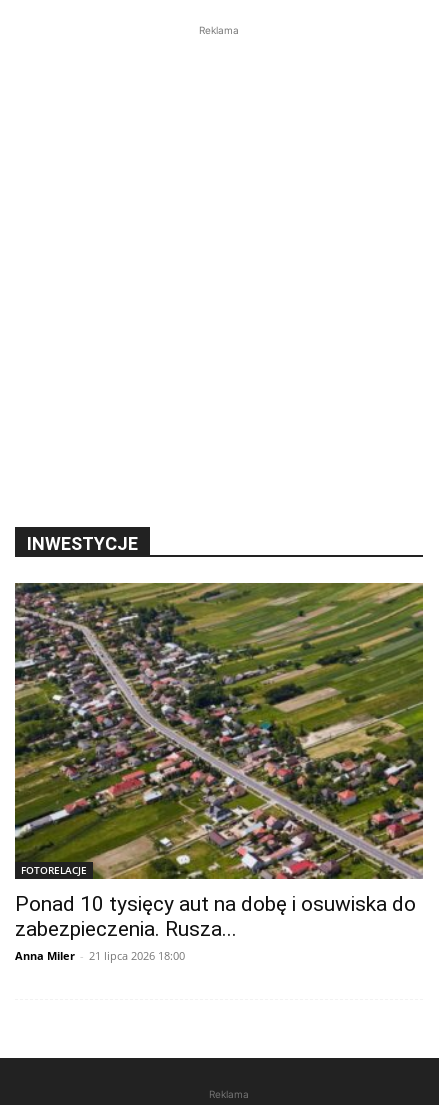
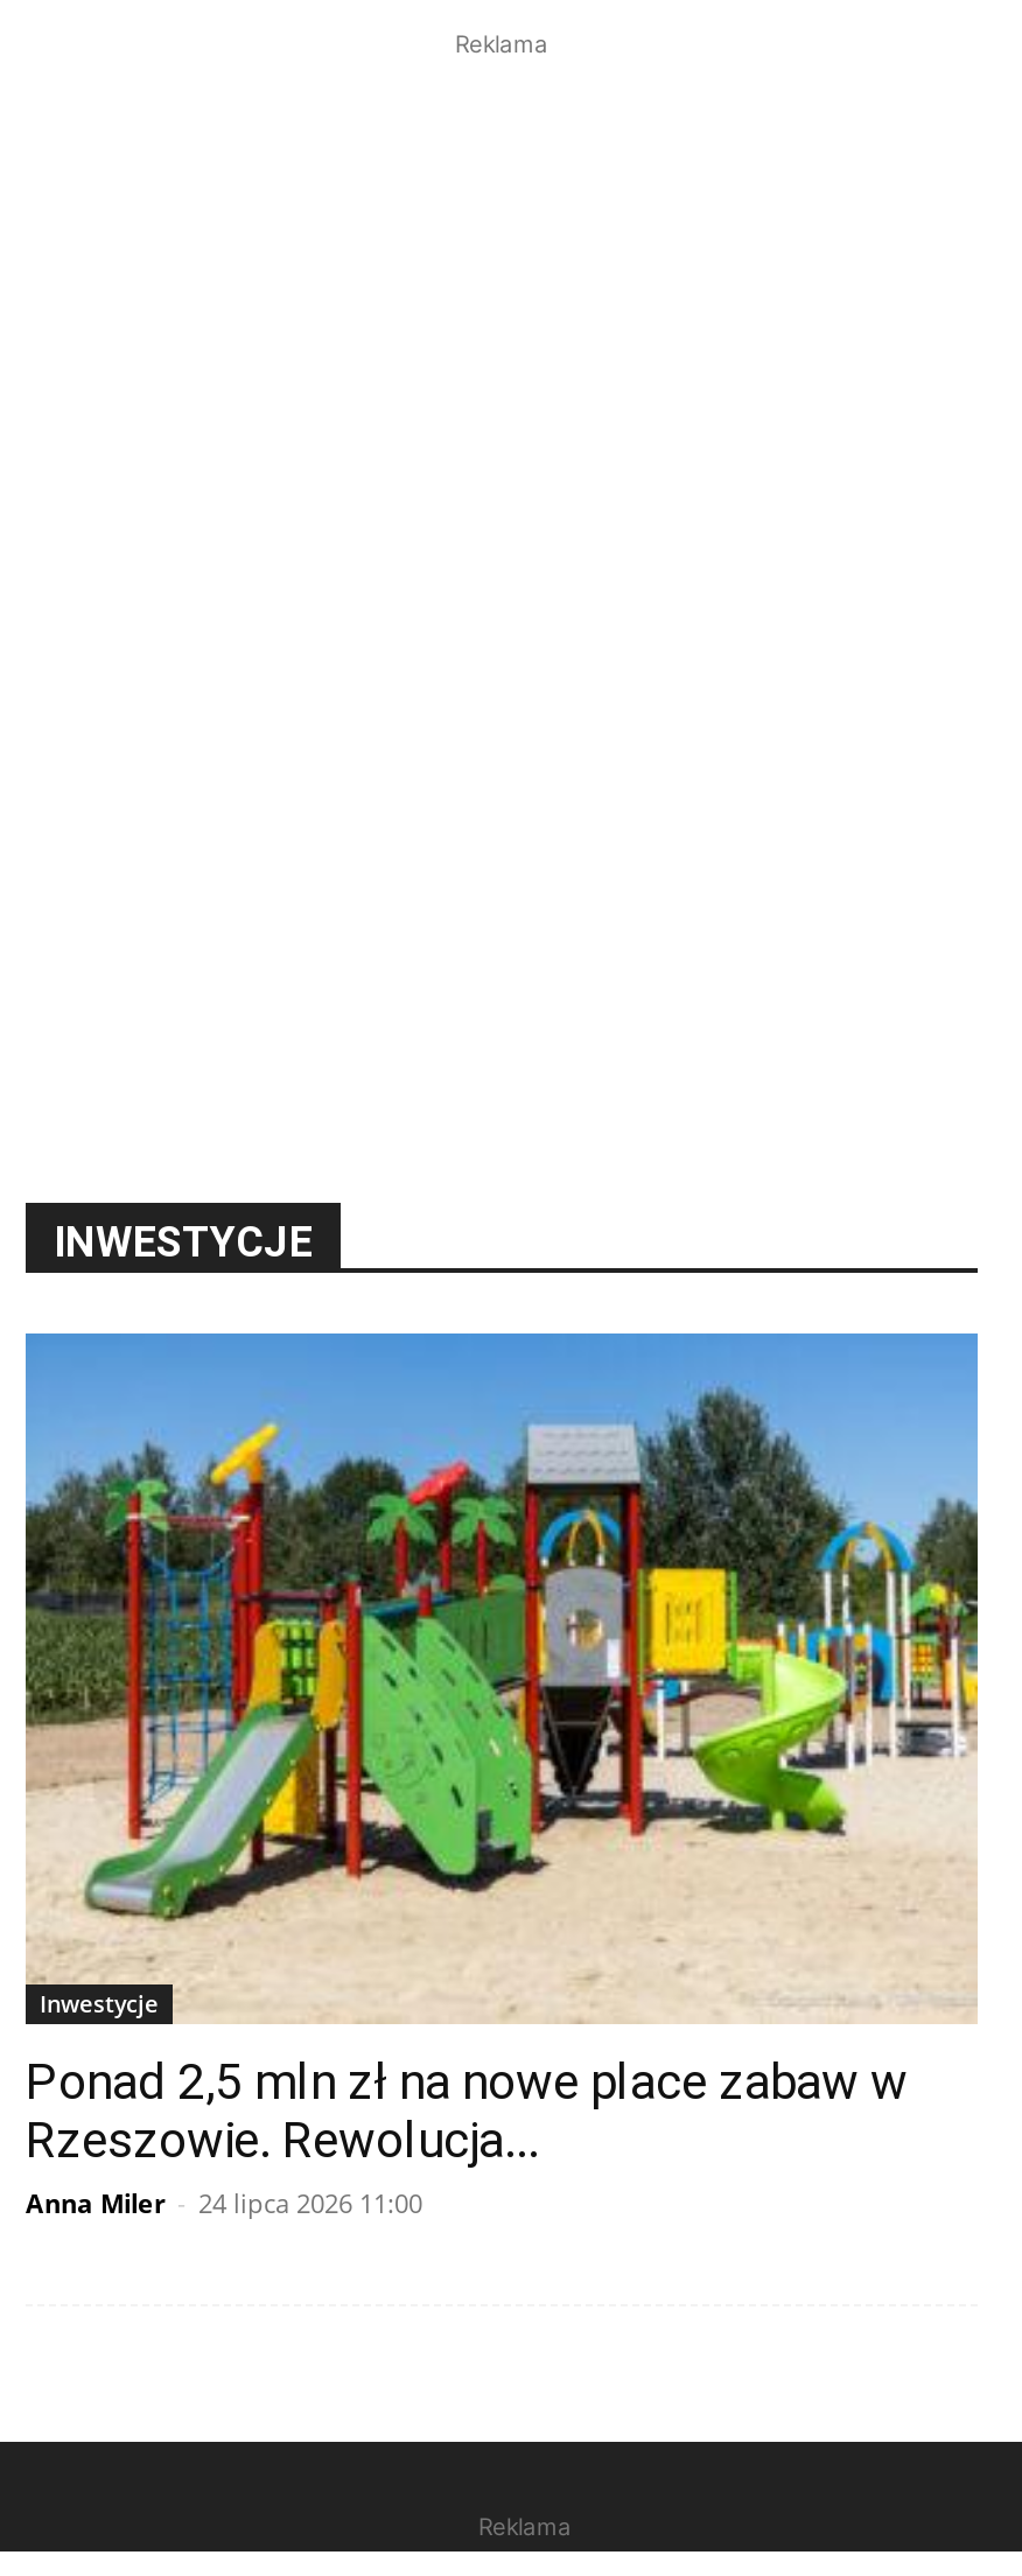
- [image]
- FOTORELACJE
+ [image]
+ Inwestycje

- Ponad 10 tysięcy aut na dobę i osuwiska do
- zabezpieczenia. Rusza...
- Anna Miler - 21 lipca 2026 18:00
+ Ponad 2,5 mln zł na nowe place zabaw w
+ Rzeszowie. Rewolucja...
+ Anna Miler - 24 lipca 2026 11:00
